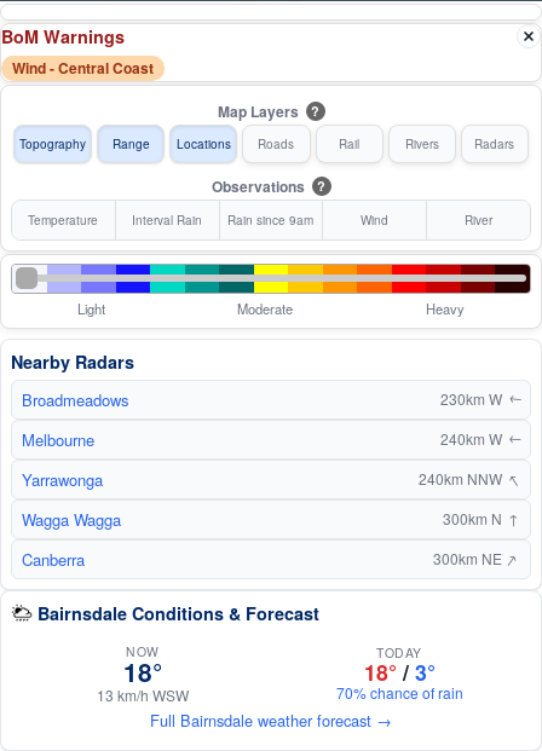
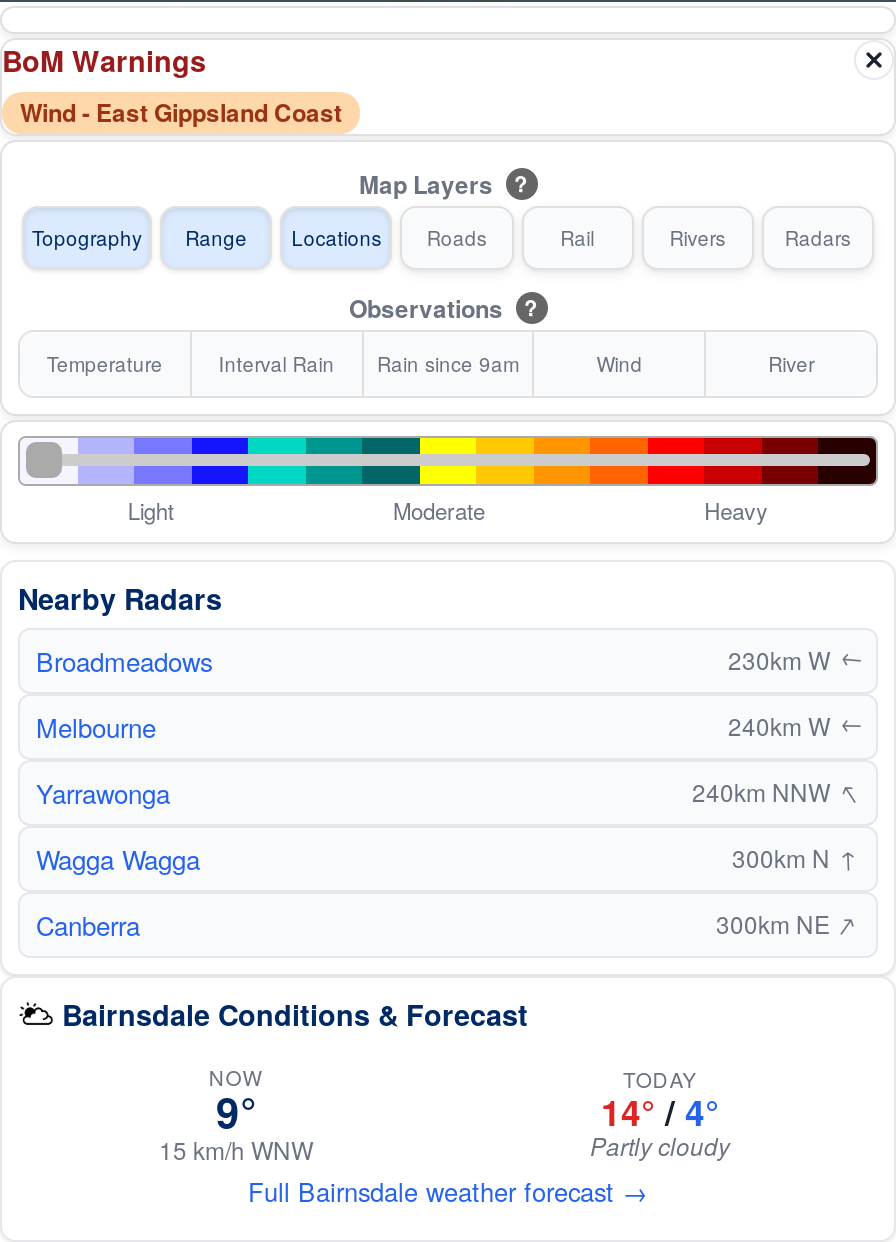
- Wind - Central Coast
+ Wind - East Gippsland Coast

- 18°
+ 9°

- 18°/3°
- 70% chance of rain
+ 14°/4°
+ Partly cloudy

- 13 km/h WSW
+ 15 km/h WNW
